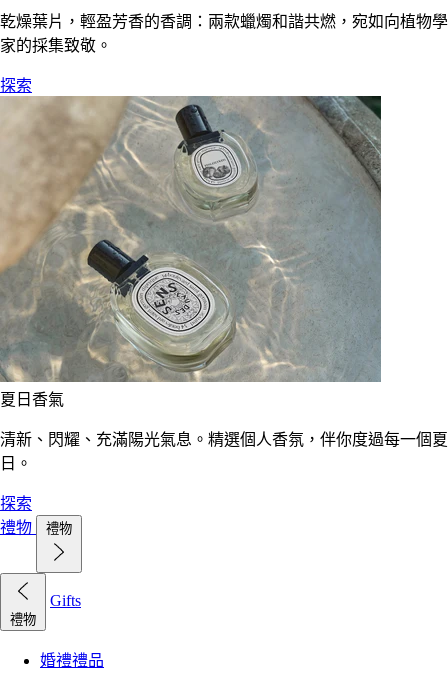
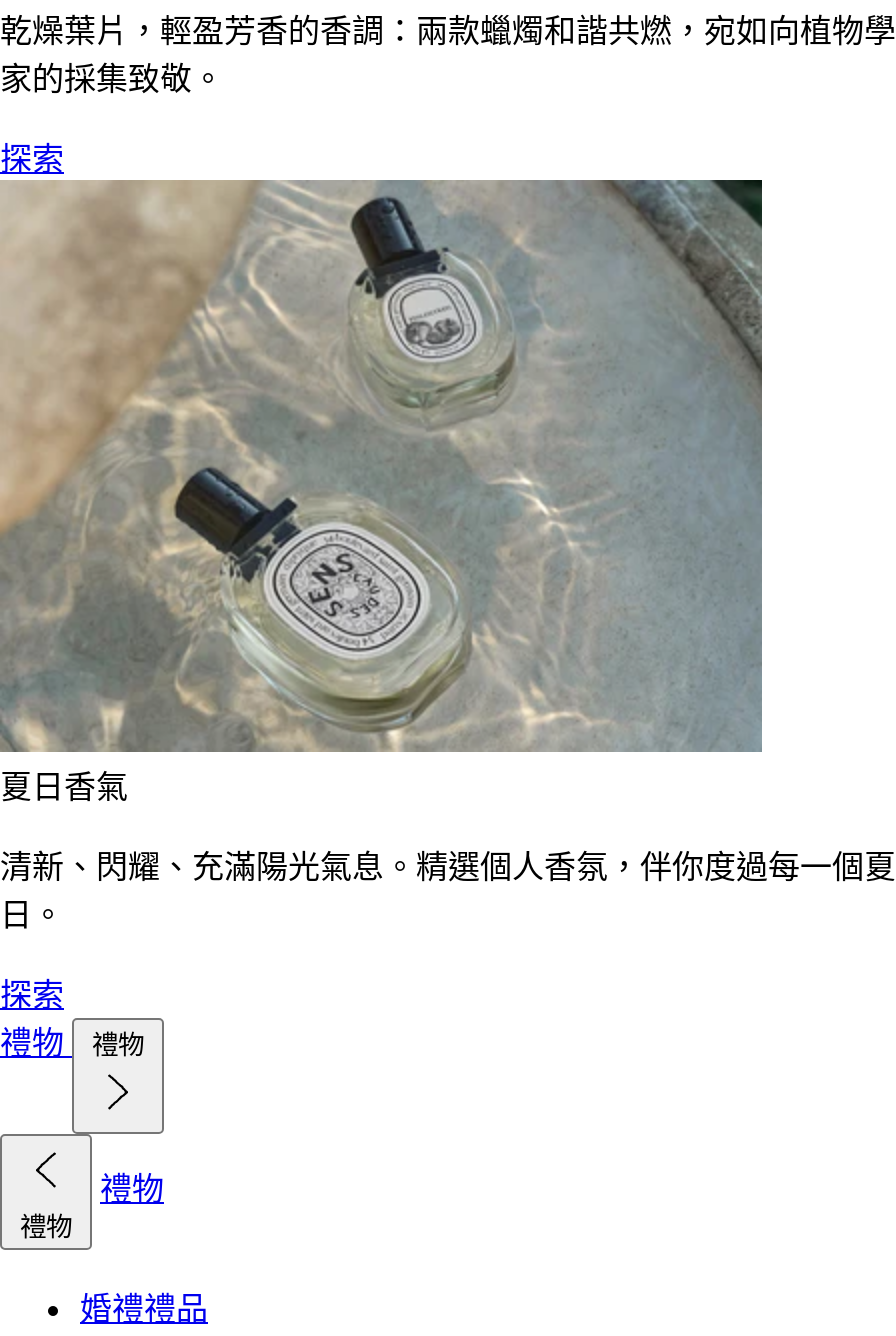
- Gifts
+ 禮物
